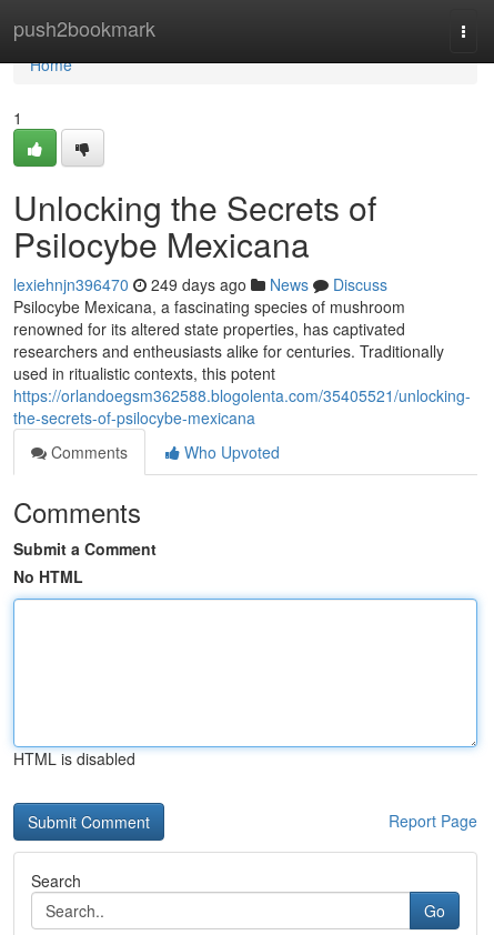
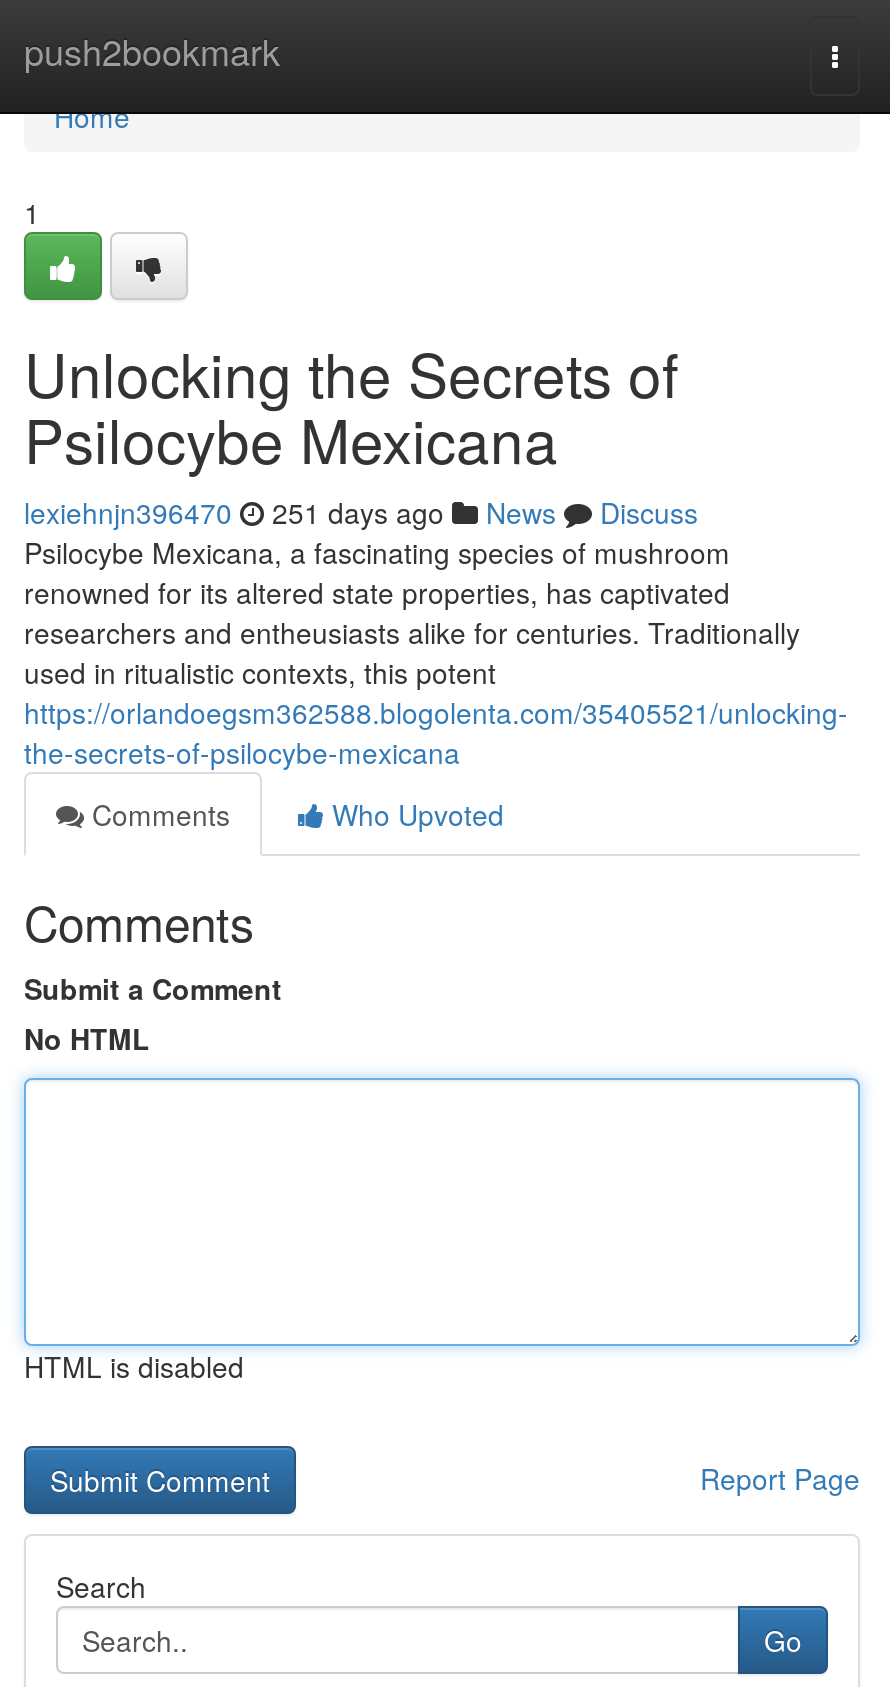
- lexiehnjn396470 249 days ago News Discuss
+ lexiehnjn396470 251 days ago News Discuss
